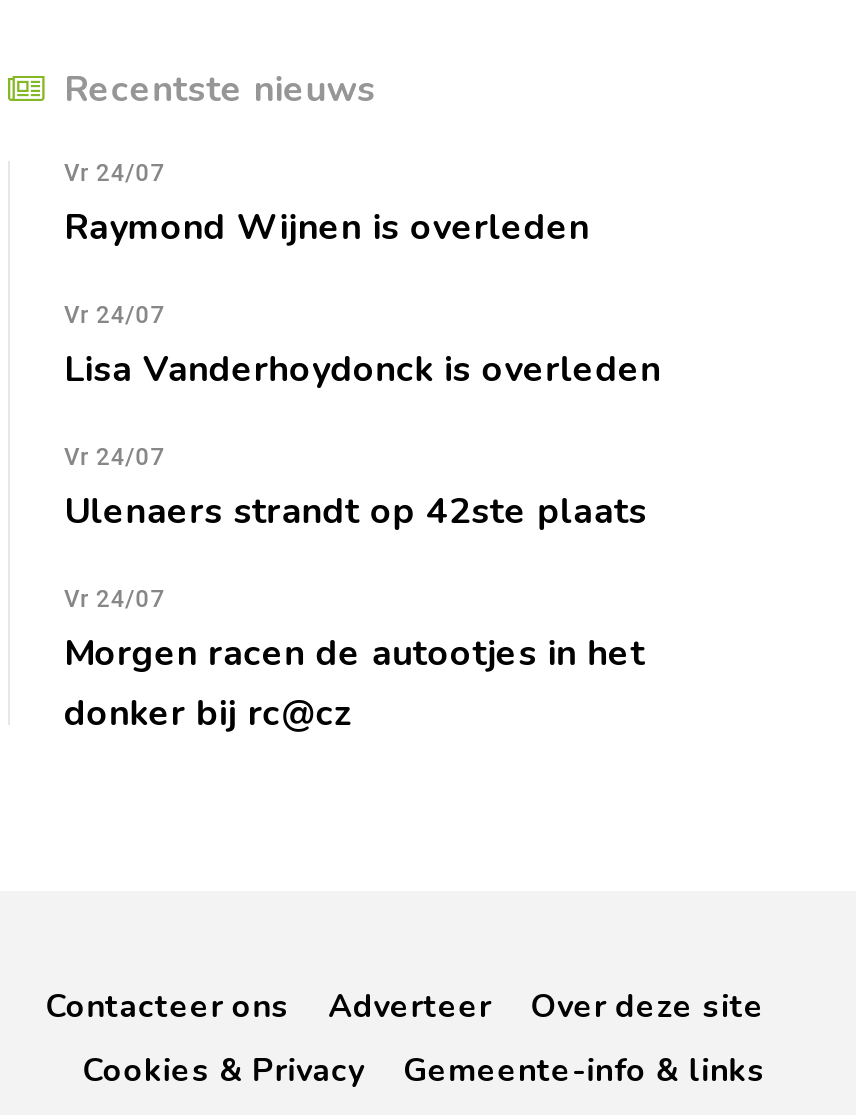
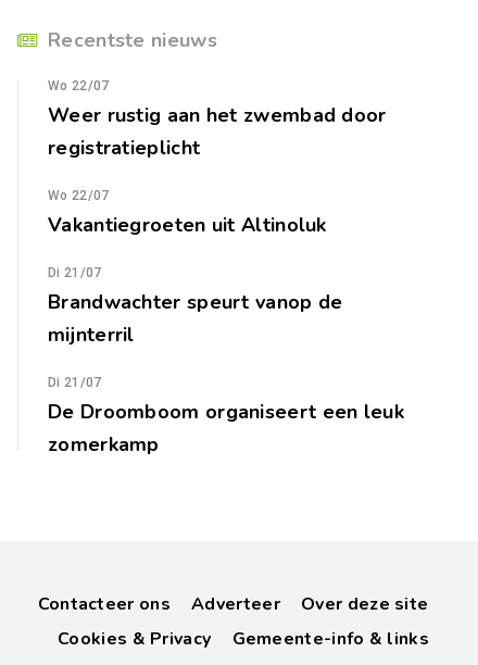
- Vr 24/07
- Raymond Wijnen is overleden
+ Wo 22/07
+ Weer rustig aan het zwembad door
+ registratieplicht

- Vr 24/07
- Lisa Vanderhoydonck is overleden
+ Wo 22/07
+ Vakantiegroeten uit Altinoluk

- Vr 24/07
- Ulenaers strandt op 42ste plaats
+ Di 21/07
+ Brandwachter speurt vanop de
+ mijnterril

- Vr 24/07
- Morgen racen de autootjes in het
- donker bij rc@cz
+ Di 21/07
+ De Droomboom organiseert een leuk
+ zomerkamp
